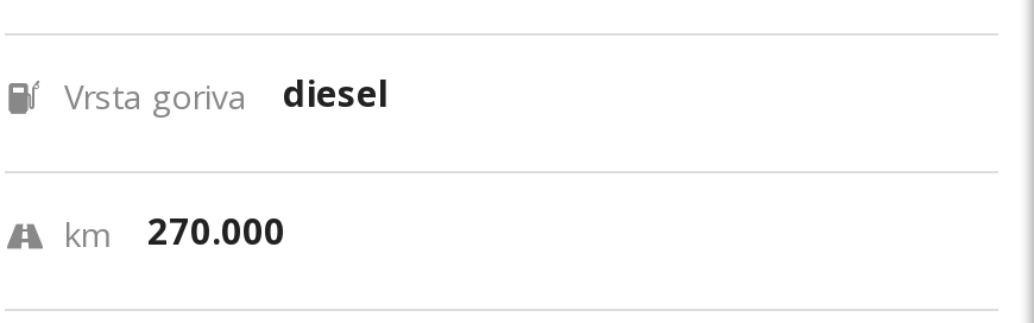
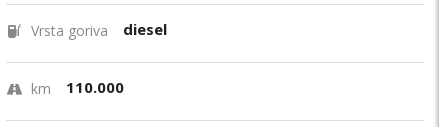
- km 270.000
+ km 110.000
